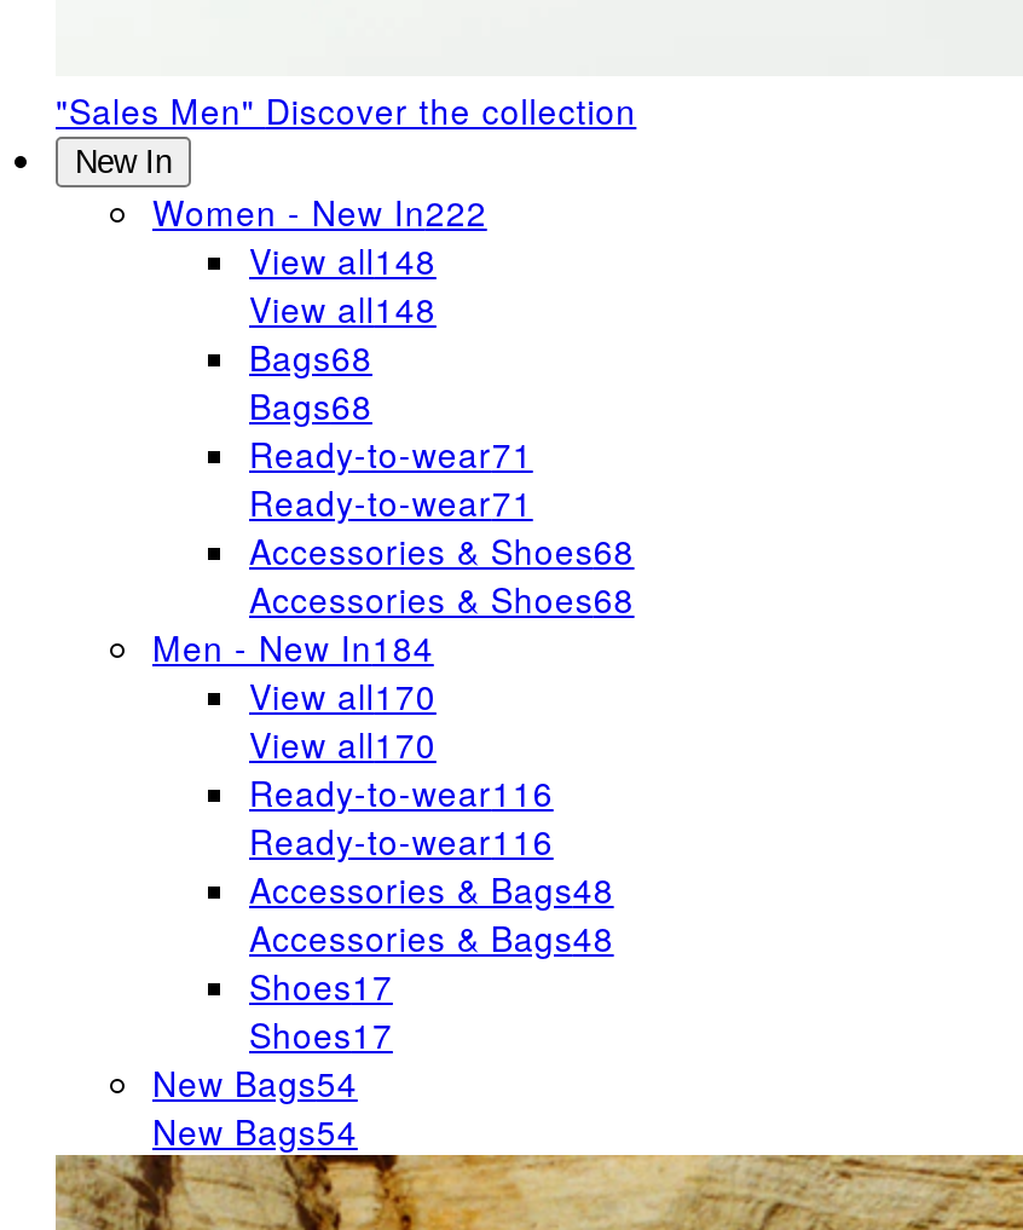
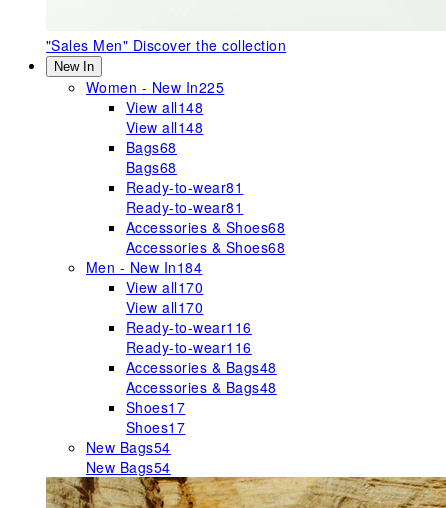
- Women - New In222
+ Women - New In225

- Ready-to-wear71
+ Ready-to-wear81

- Ready-to-wear71
+ Ready-to-wear81
